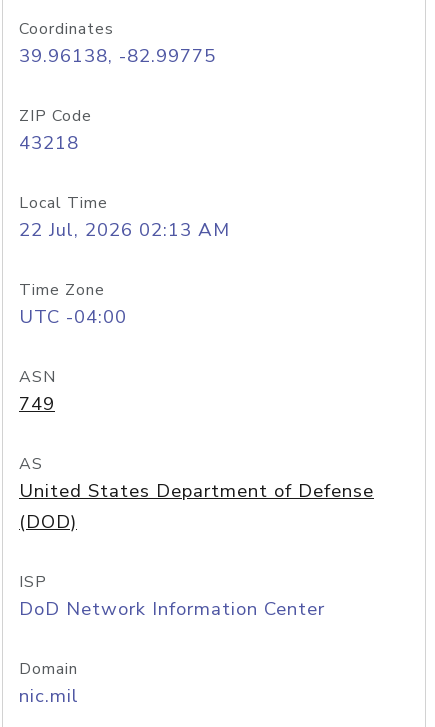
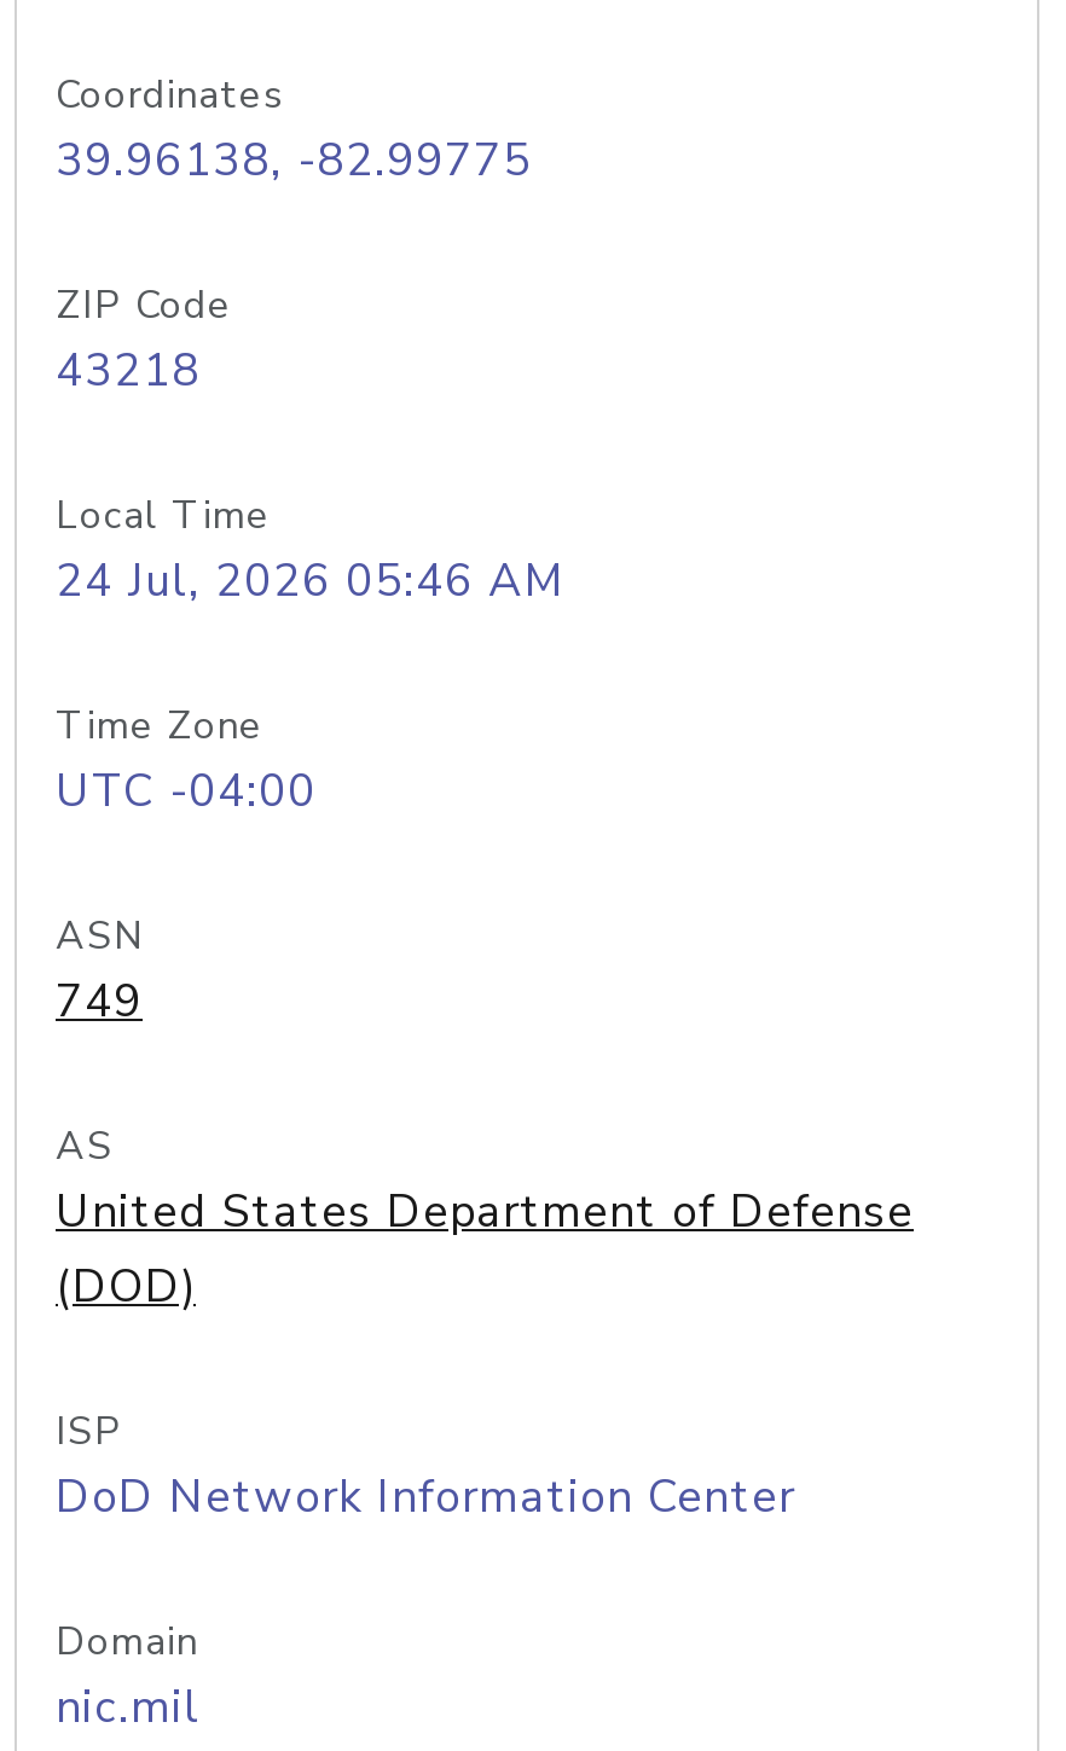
- 22 Jul, 2026 02:13 AM
+ 24 Jul, 2026 05:46 AM
